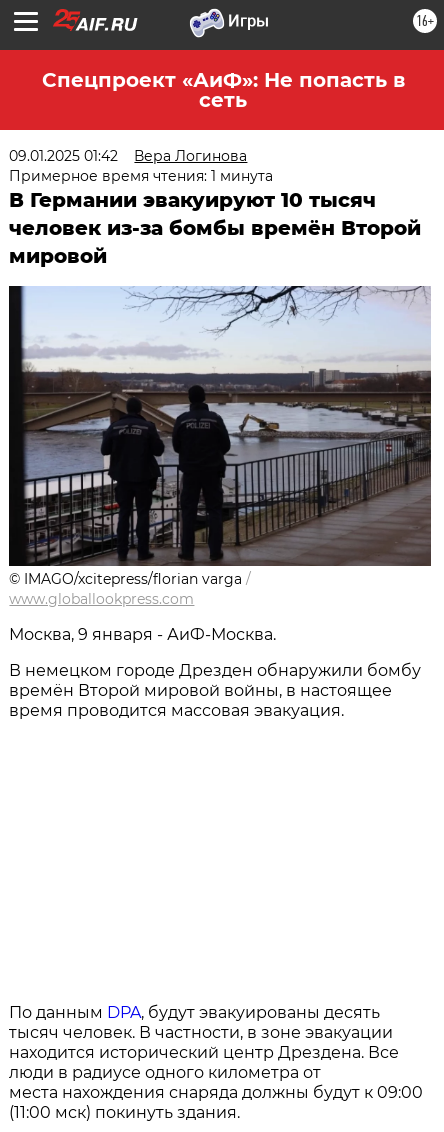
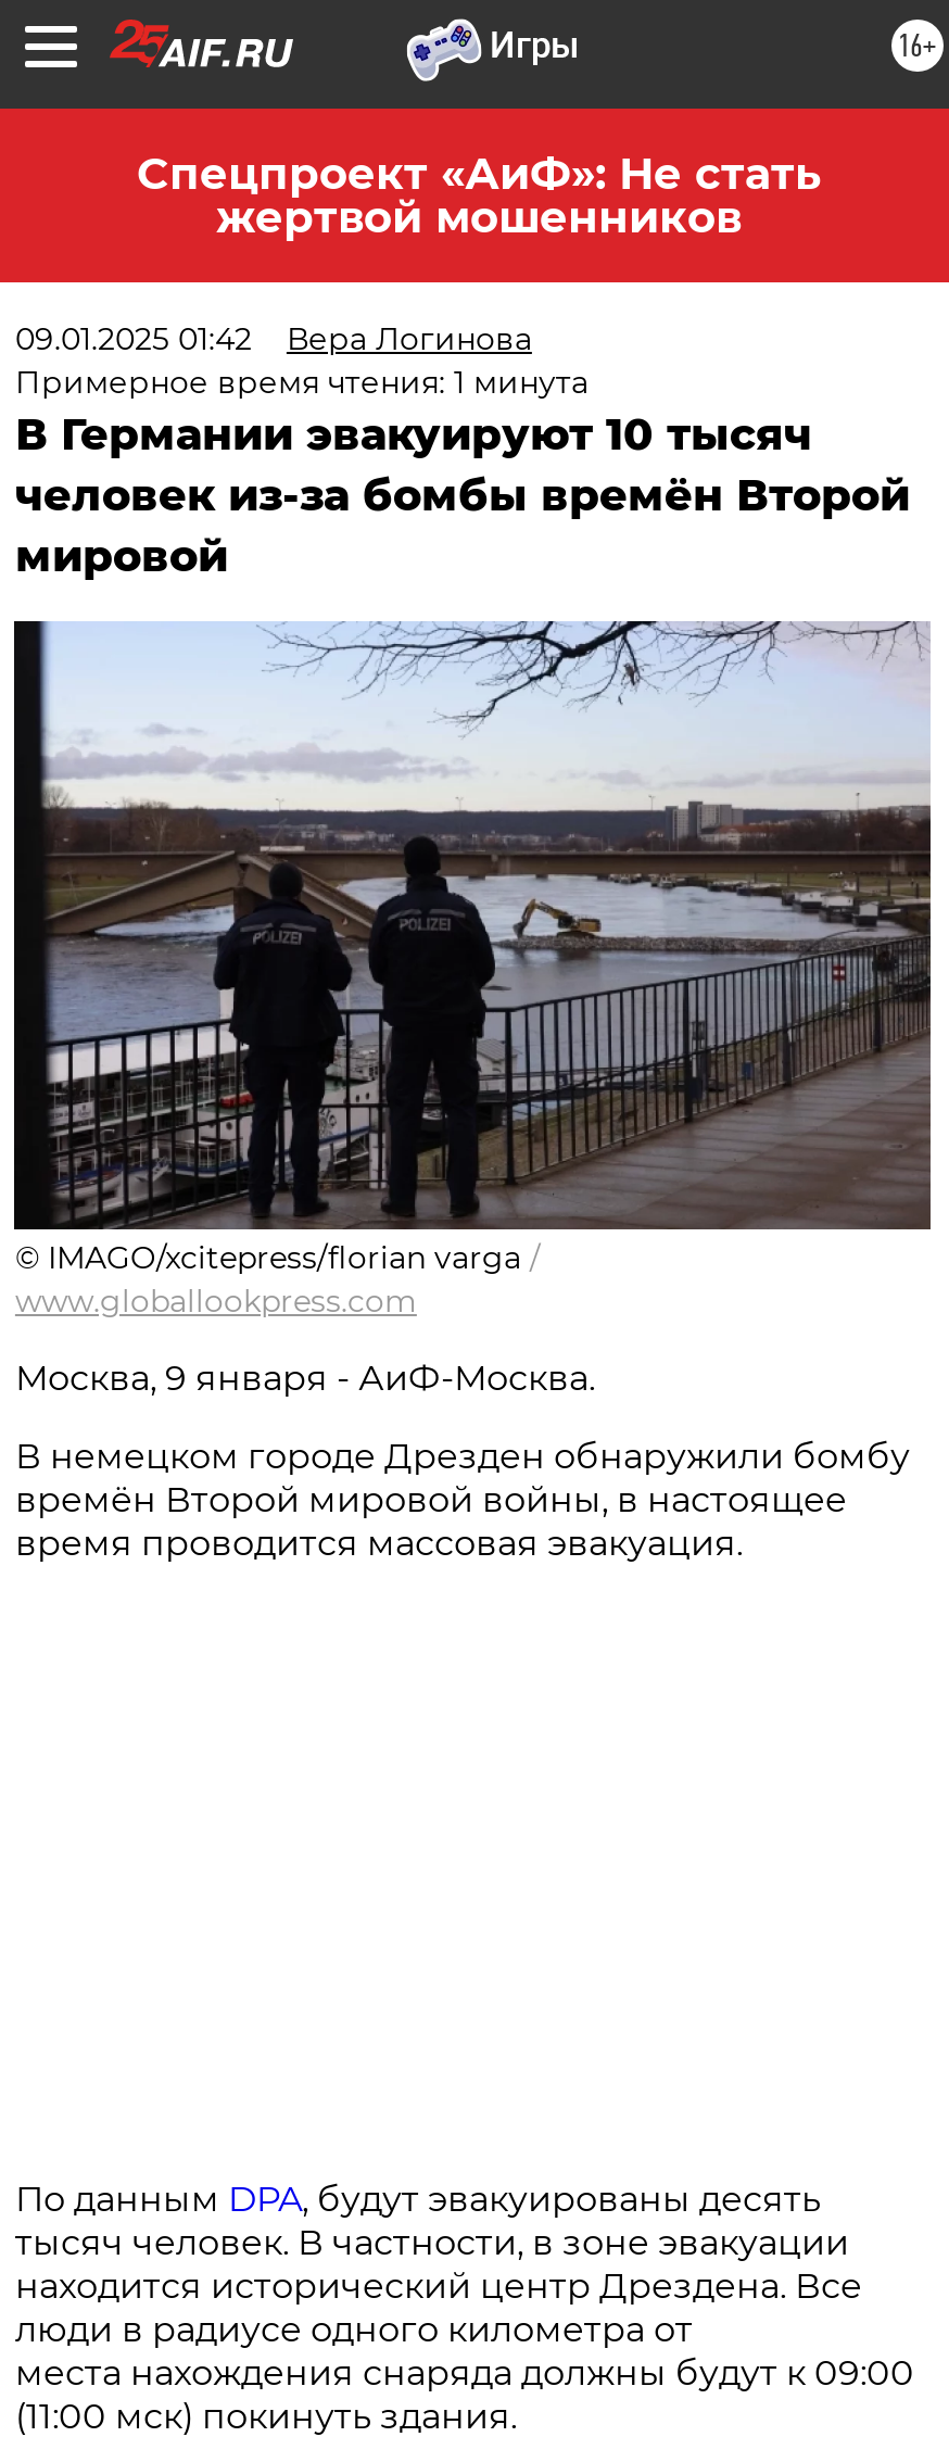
- Спецпроект «АиФ»: Не попасть в
- сеть
+ Спецпроект «АиФ»: Не стать
+ жертвой мошенников
